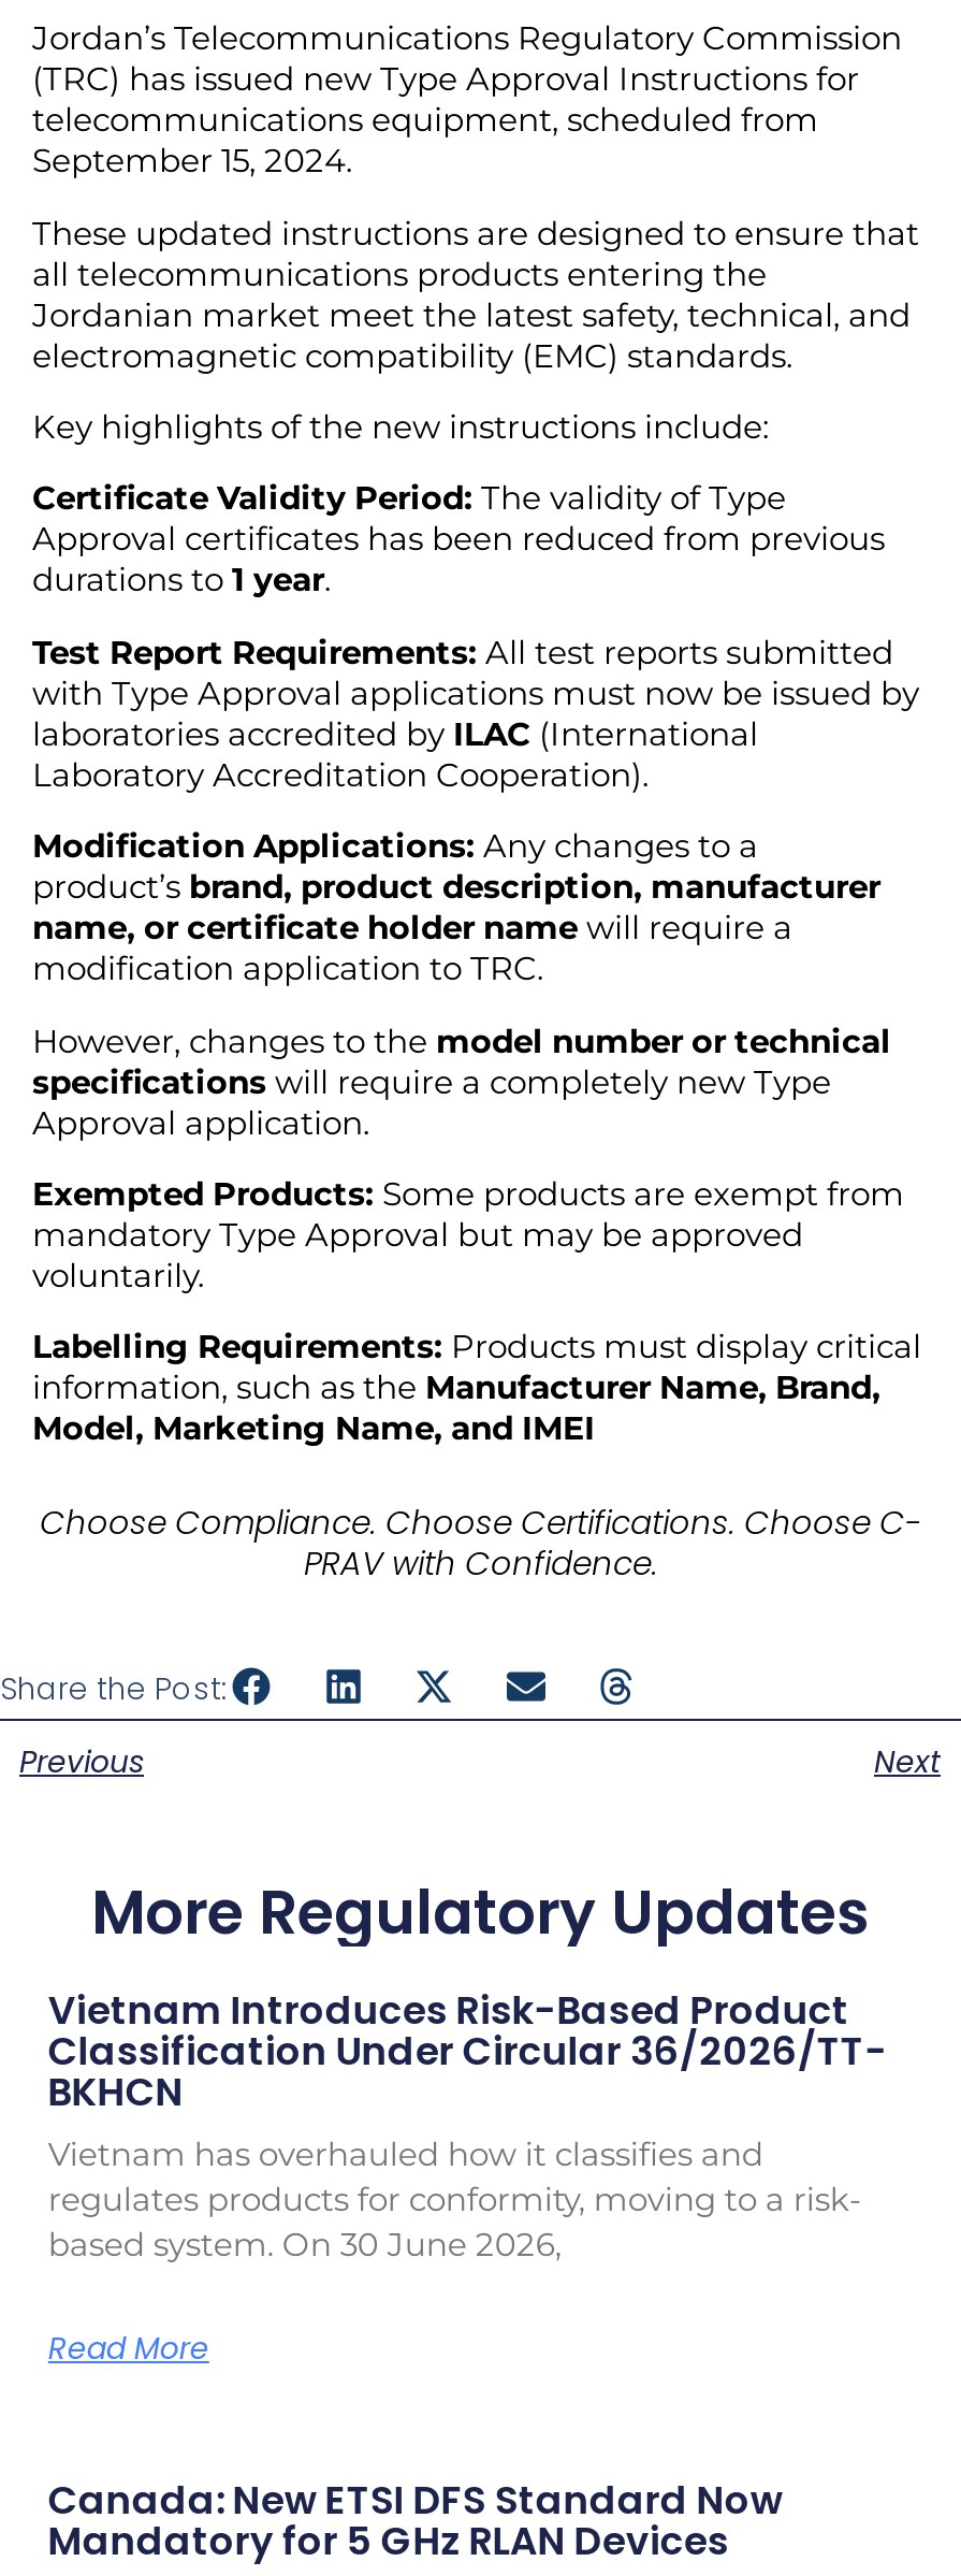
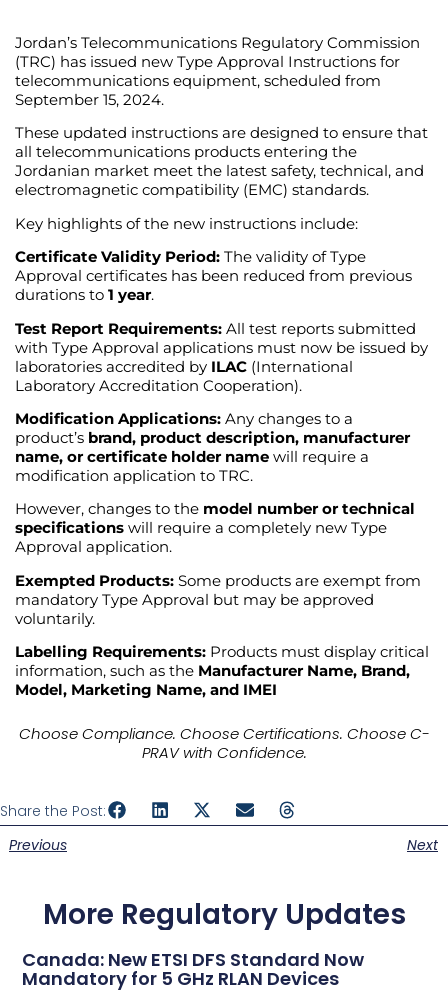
- Vietnam Introduces Risk-Based Product
- Classification Under Circular 36/2026/TT-
- BKHCN
- Vietnam has overhauled how it classifies and
- regulates products for conformity, moving to a risk-
- based system. On 30 June 2026,
- Read More
